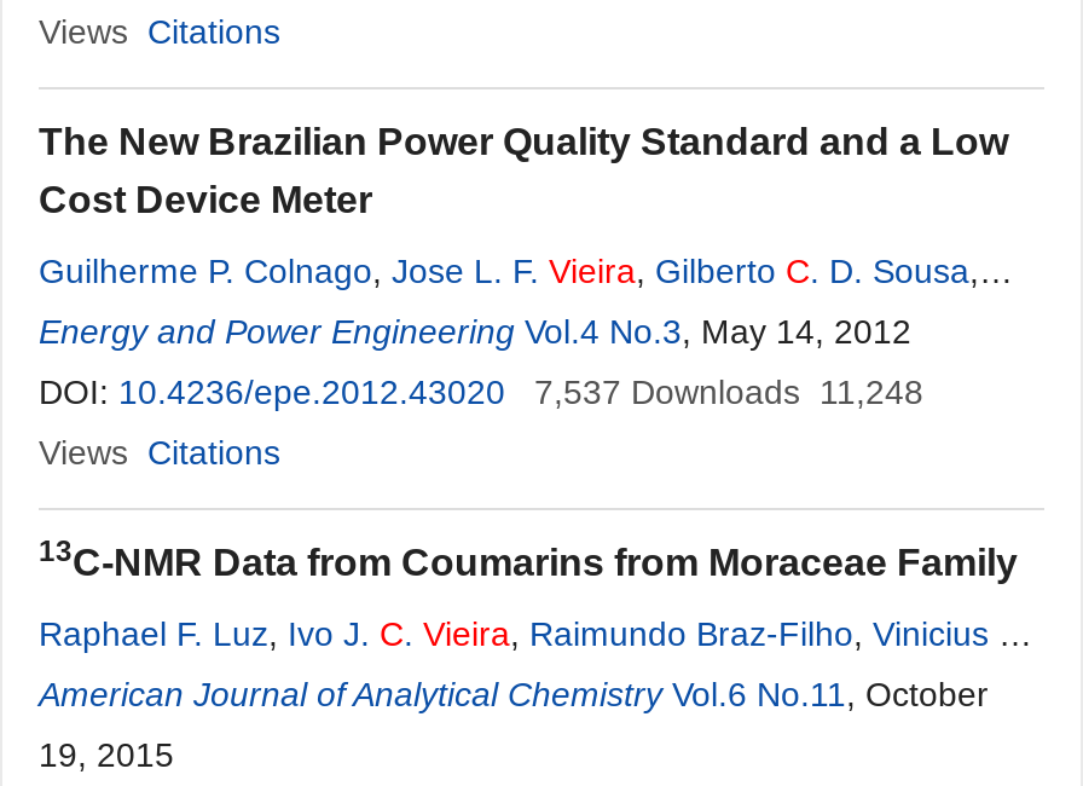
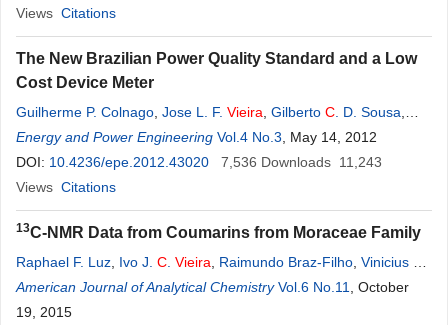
- DOI: 10.4236/epe.2012.43020 7,537 Downloads 11,248
+ DOI: 10.4236/epe.2012.43020 7,536 Downloads 11,243
